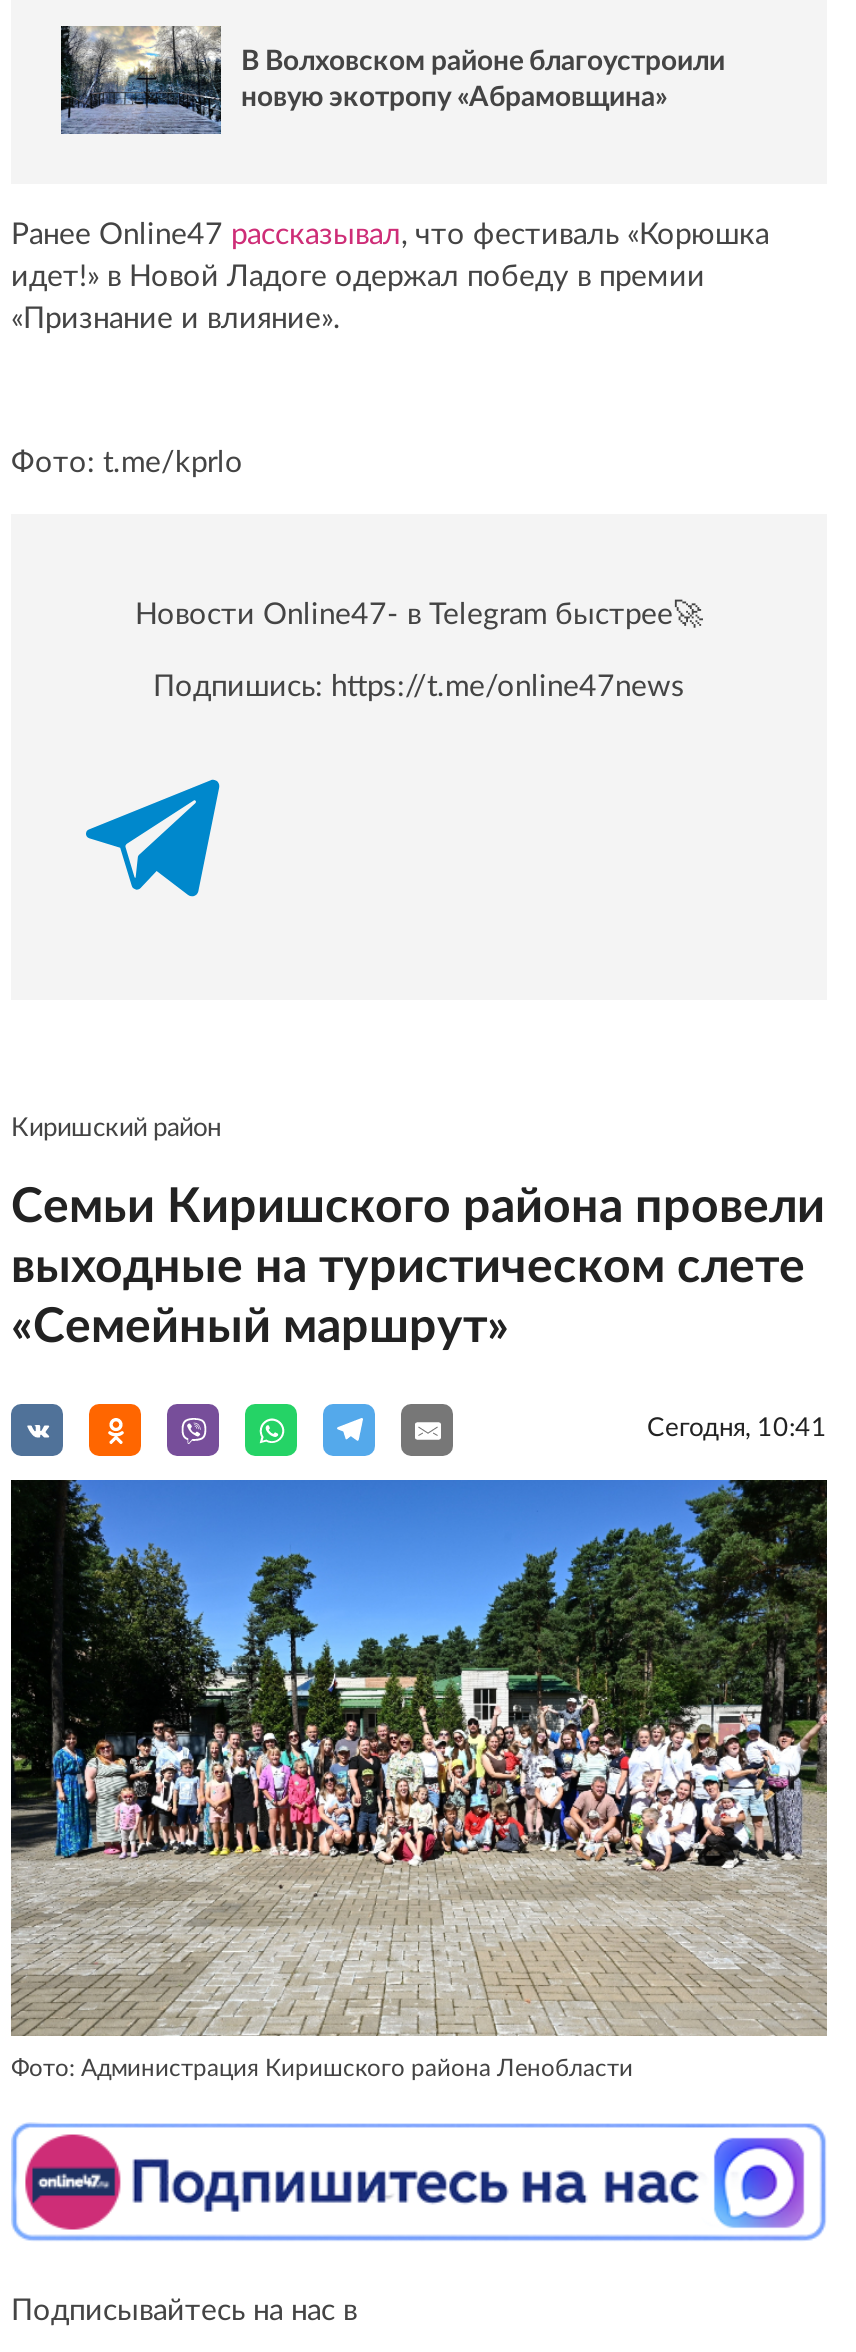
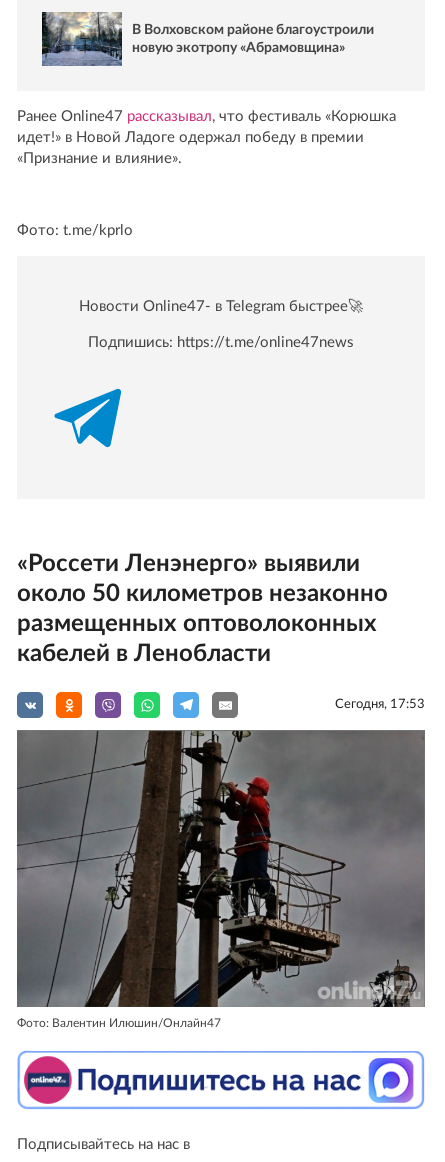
- Киришский район
- Семьи Киришского района провели
- выходные на туристическом слете
- «Семейный маршрут»
- Сегодня, 10:41
+ «Россети Ленэнерго» выявили
+ около 50 километров незаконно
+ размещенных оптоволоконных
+ кабелей в Ленобласти
+ Сегодня, 17:53

- [image]
- Фото: Администрация Киришского района Ленобласти
+ [image]
+ Фото: Валентин Илюшин/Онлайн47
